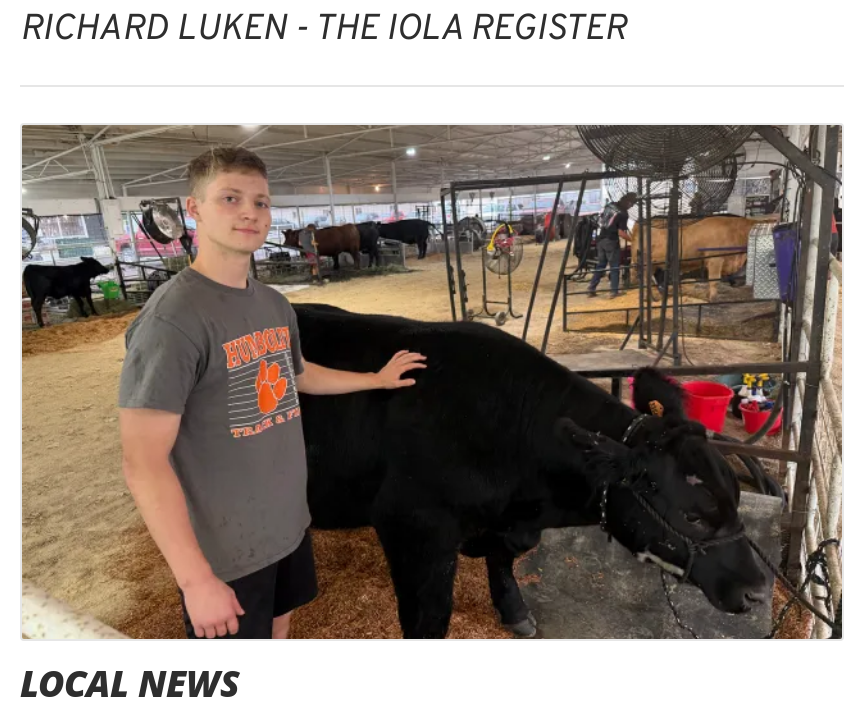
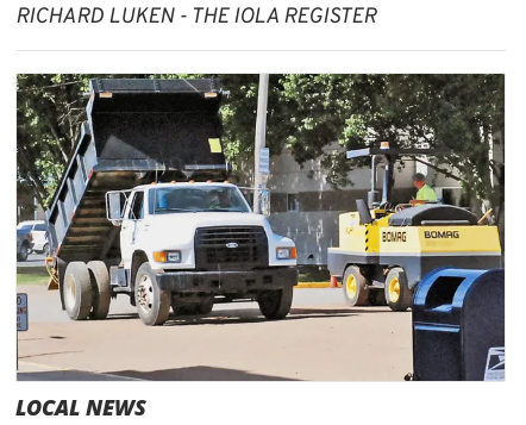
- [image]
+ [image]
